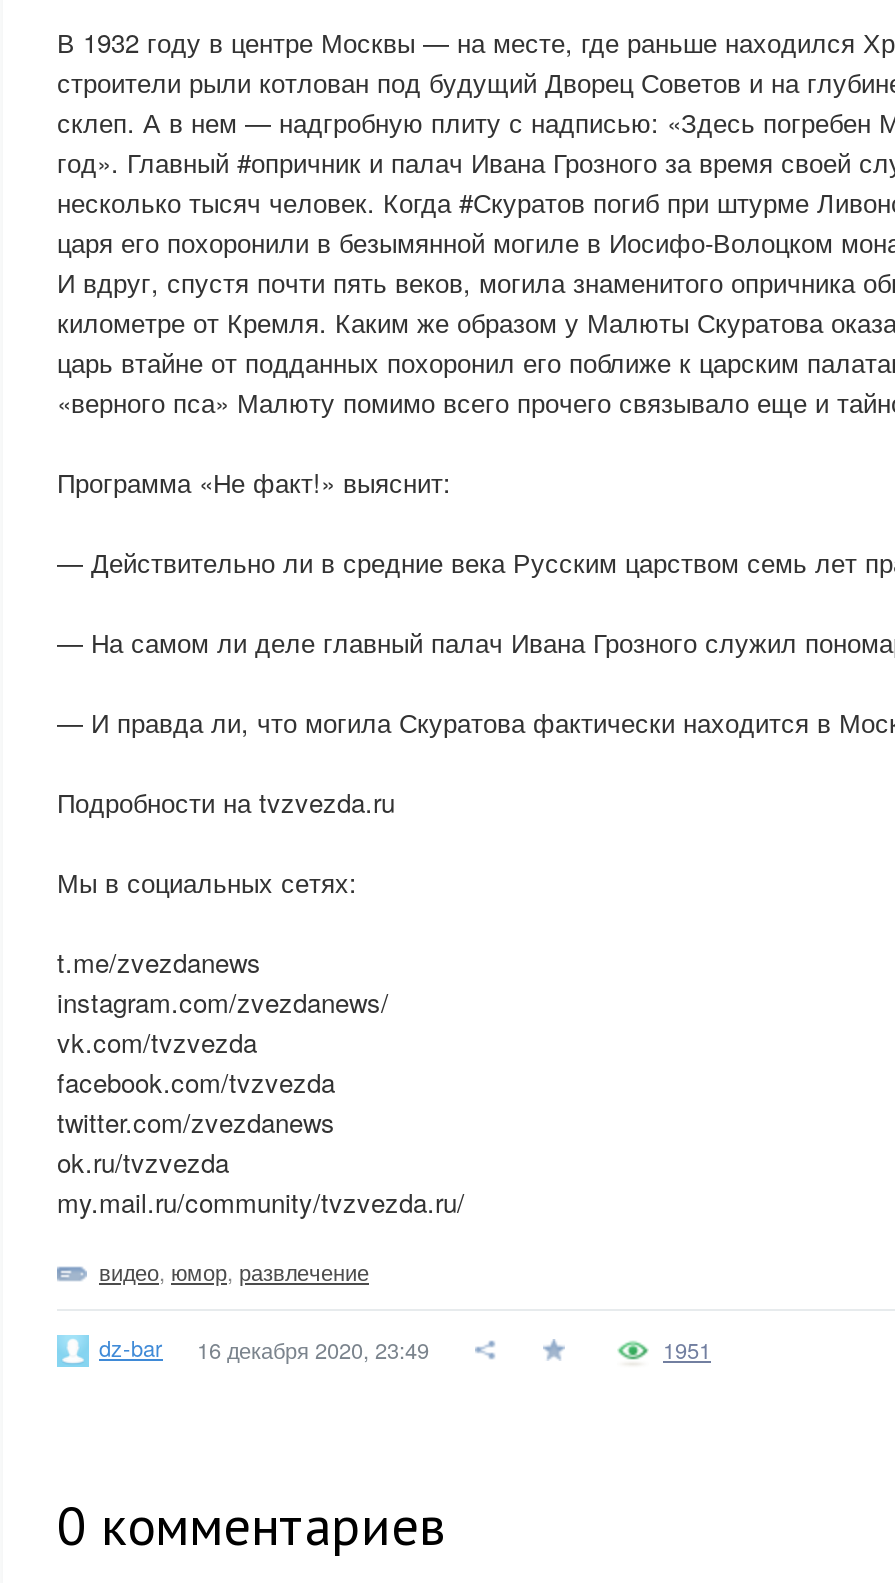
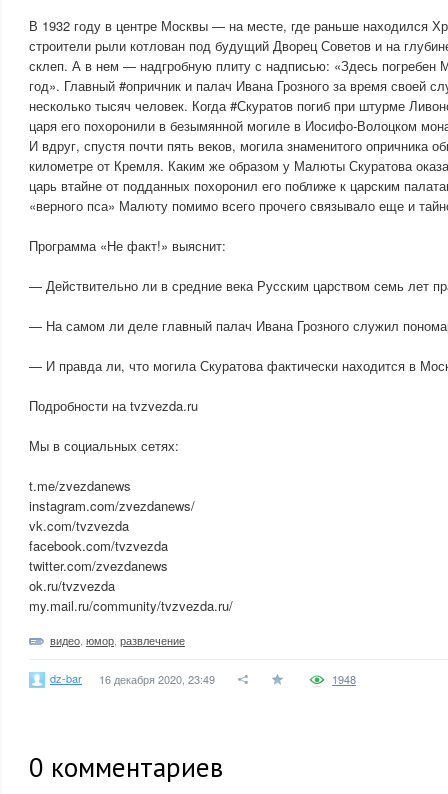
- 1951
+ 1948
